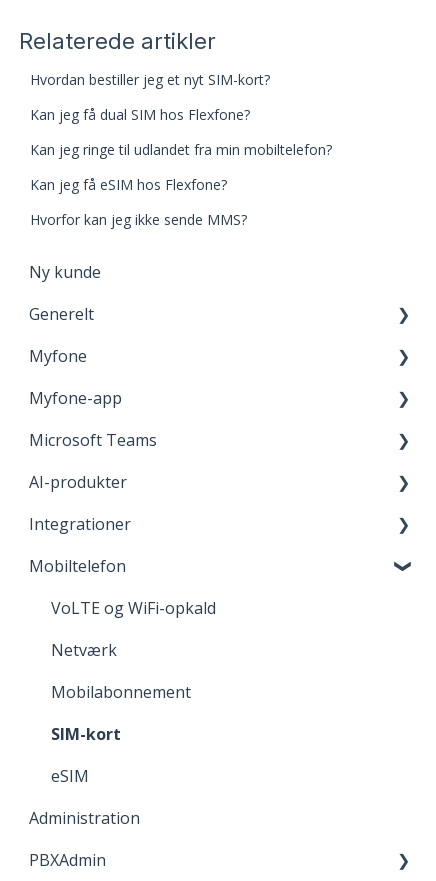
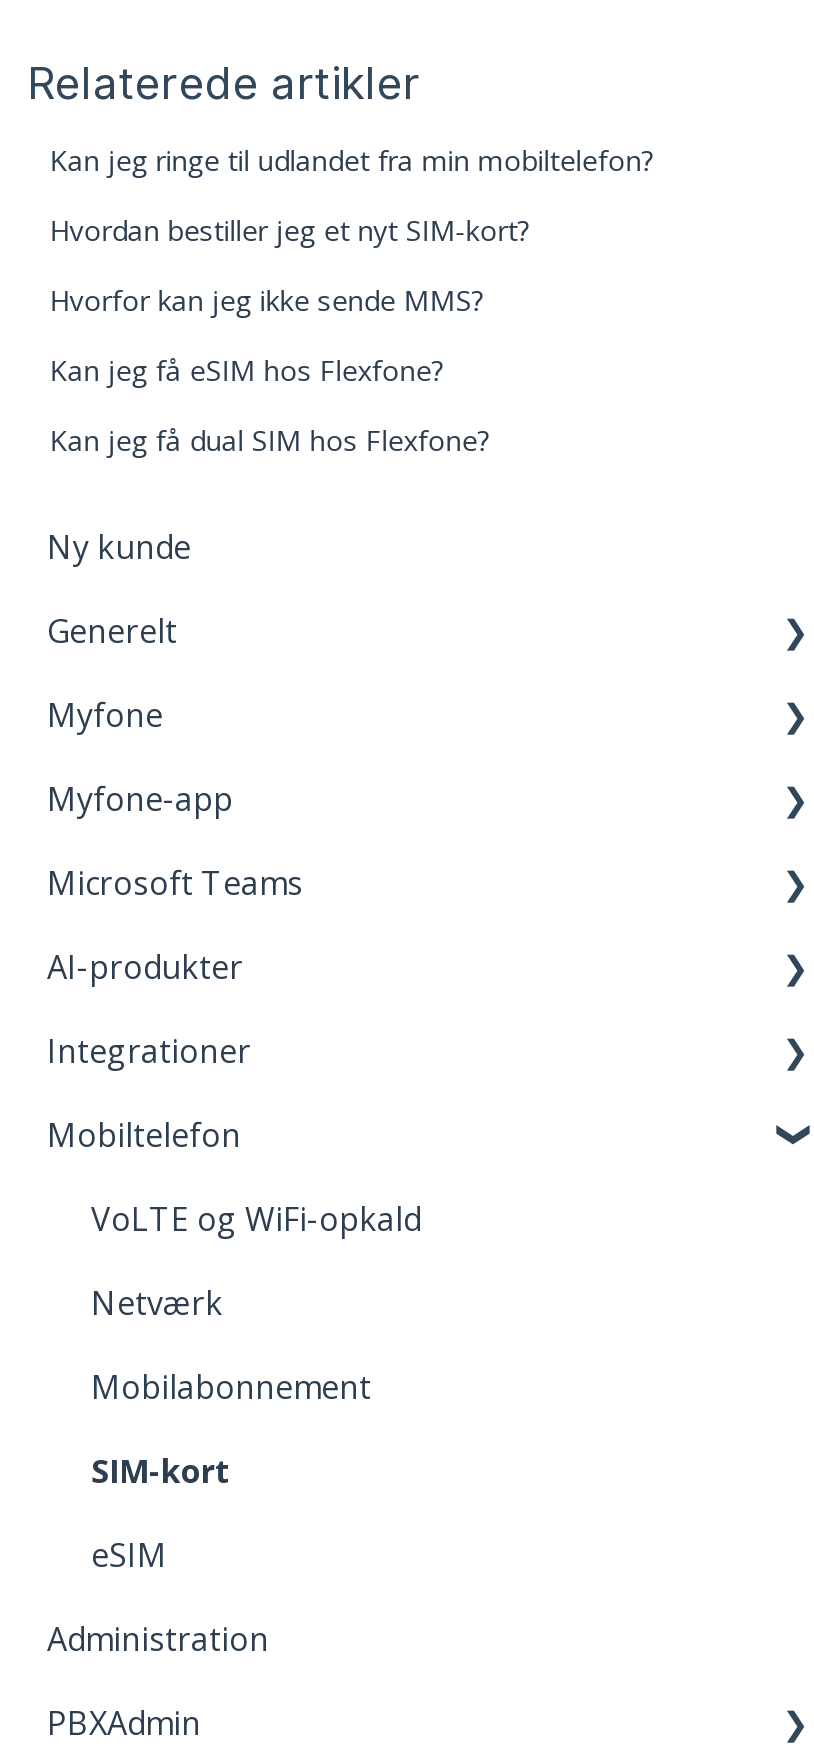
moved down: Hvordan bestiller jeg et nyt SIM-kort?

moved down: Kan jeg få dual SIM hos Flexfone?

moved up: Kan jeg ringe til udlandet fra min mobiltelefon?

moved up: Kan jeg få eSIM hos Flexfone? | Hvorfor kan jeg ikke sende MMS?
